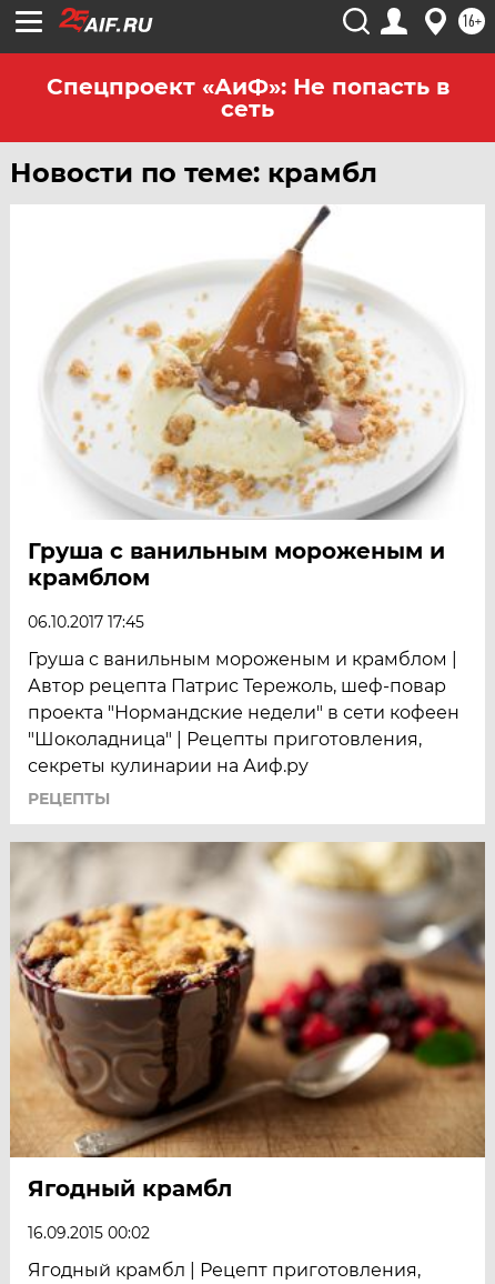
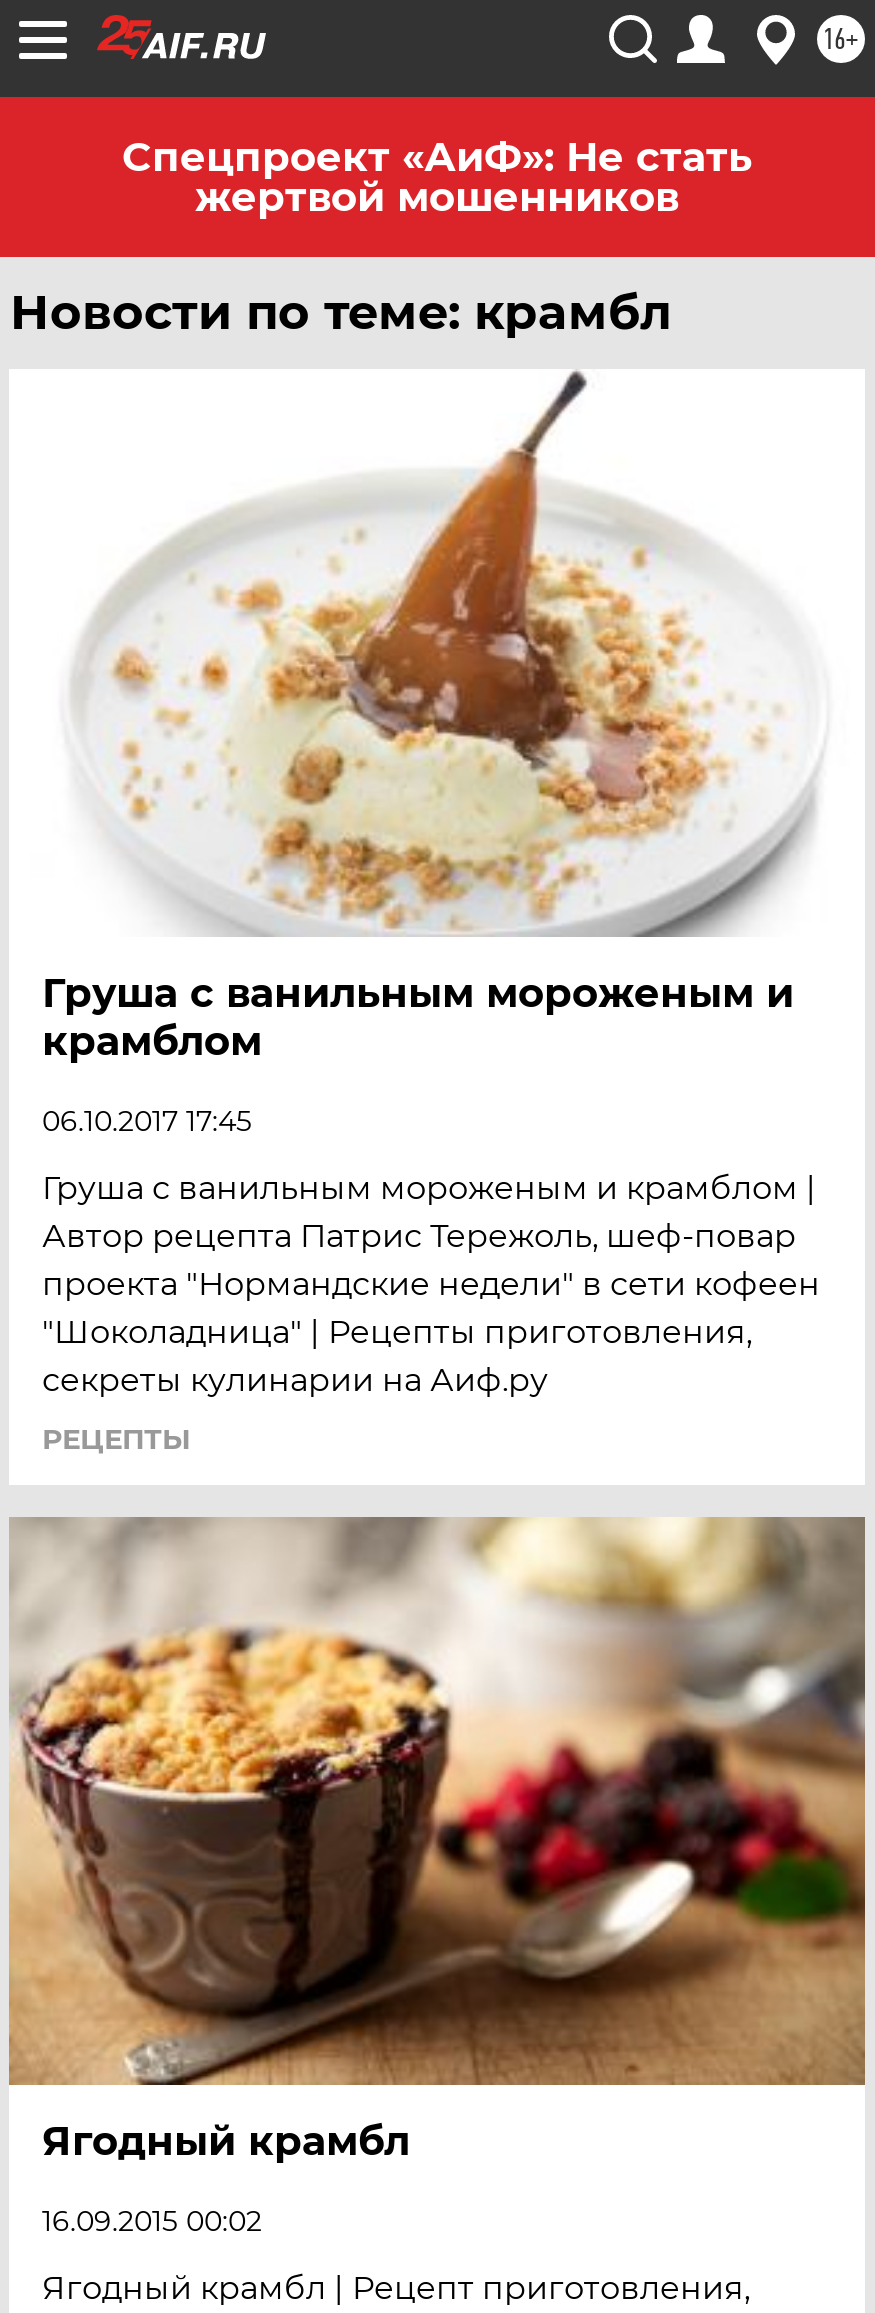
- Спецпроект «АиФ»: Не попасть в
- сеть
+ Спецпроект «АиФ»: Не стать
+ жертвой мошенников
